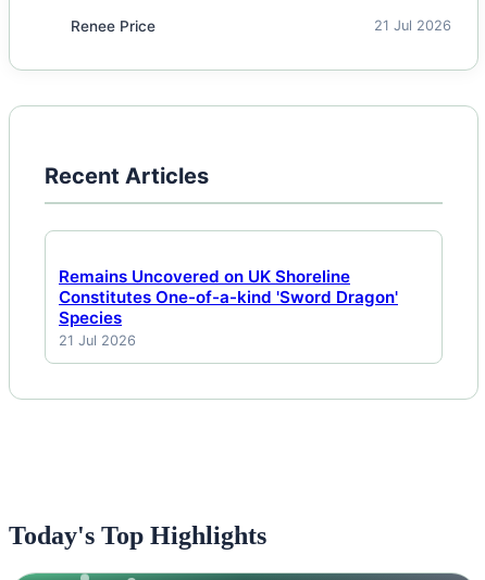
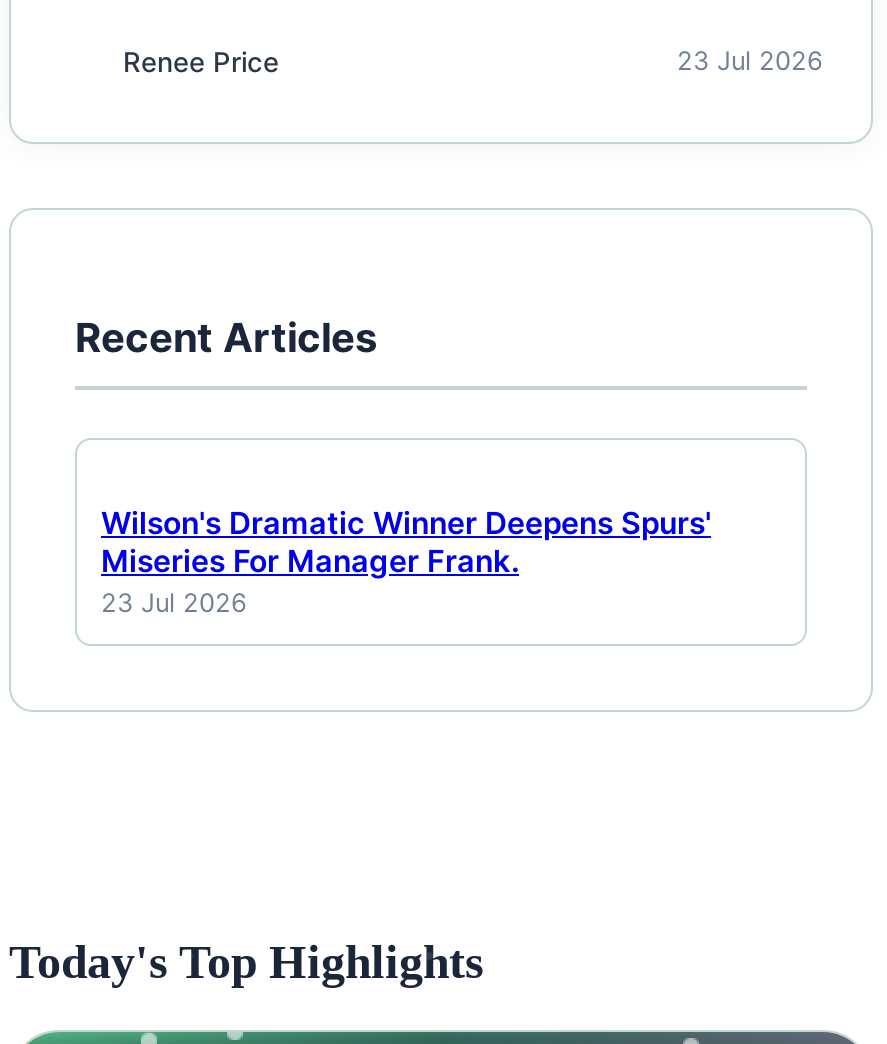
- 21 Jul 2026
+ 23 Jul 2026

- Remains Uncovered on UK Shoreline
- Constitutes One-of-a-kind 'Sword Dragon'
- Species
- 21 Jul 2026
+ Wilson's Dramatic Winner Deepens Spurs'
+ Miseries For Manager Frank.
+ 23 Jul 2026
